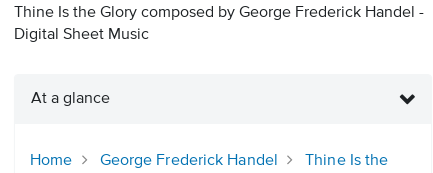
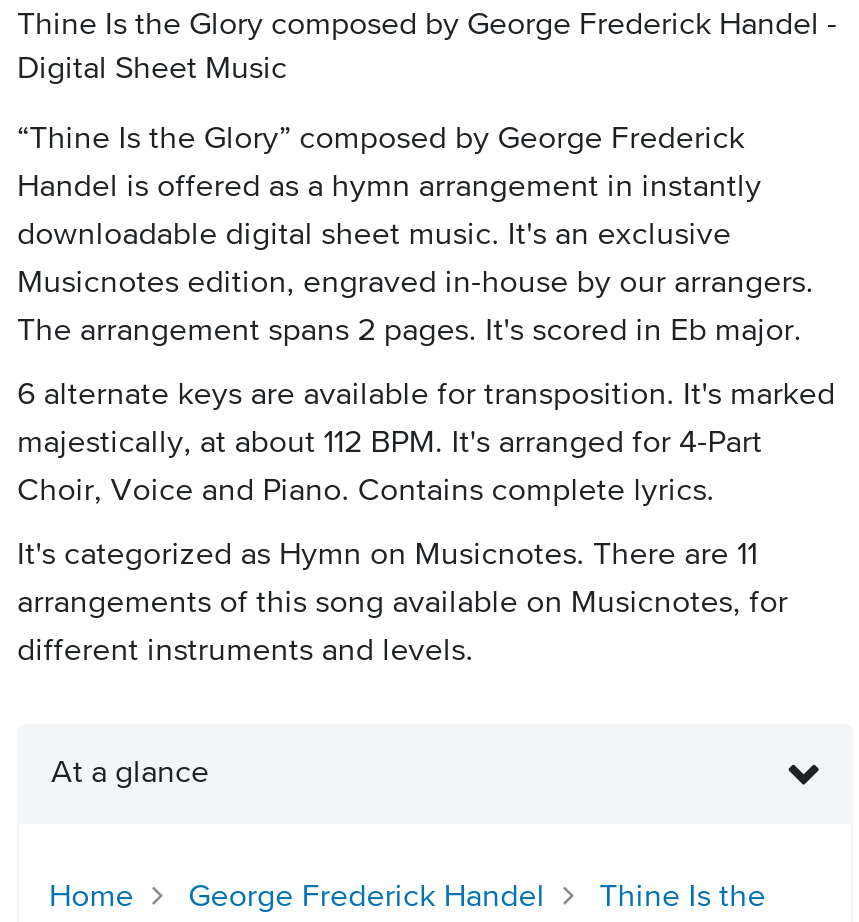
+ “Thine Is the Glory” composed by George Frederick
+ Handel is offered as a hymn arrangement in instantly
+ downloadable digital sheet music. It's an exclusive
+ Musicnotes edition, engraved in-house by our arrangers.
+ The arrangement spans 2 pages. It's scored in Eb major.
+ 6 alternate keys are available for transposition. It's marked
+ majestically, at about 112 BPM. It's arranged for 4-Part
+ Choir, Voice and Piano. Contains complete lyrics.
+ It's categorized as Hymn on Musicnotes. There are 11
+ arrangements of this song available on Musicnotes, for
+ different instruments and levels.
